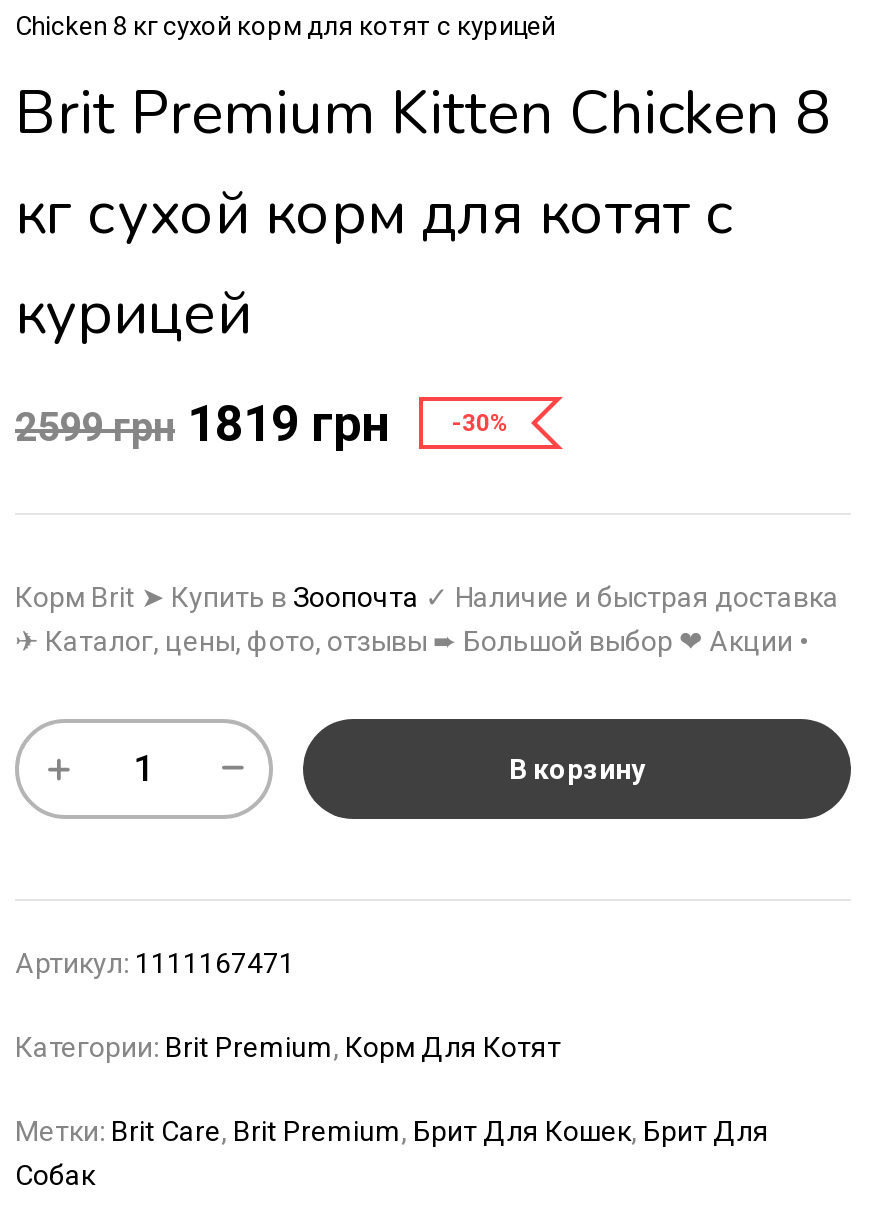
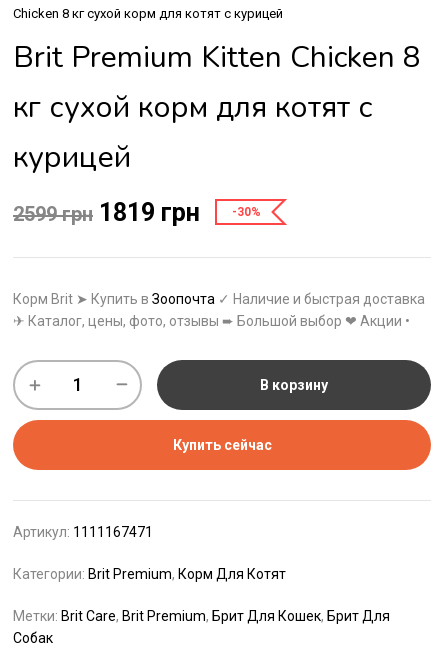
+ Купить сейчас
